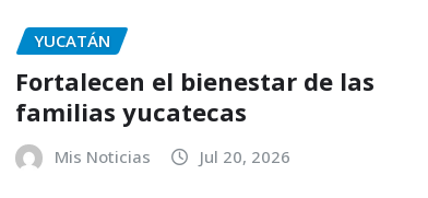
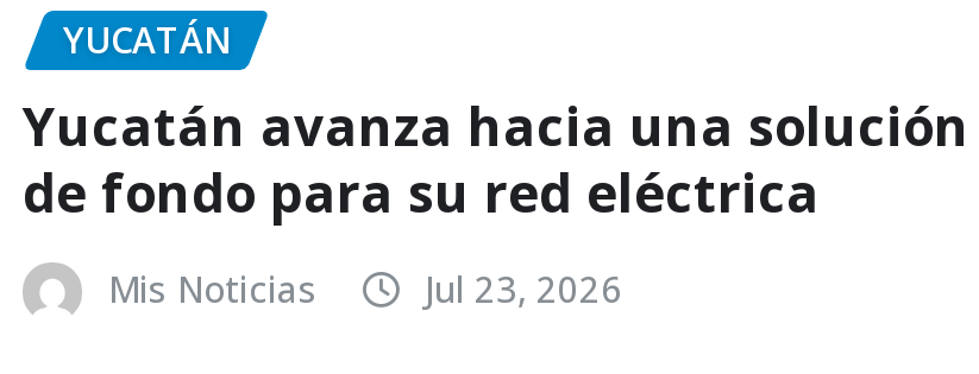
- Fortalecen el bienestar de las
- familias yucatecas
+ Yucatán avanza hacia una solución
+ de fondo para su red eléctrica

- Jul 20, 2026
+ Jul 23, 2026
